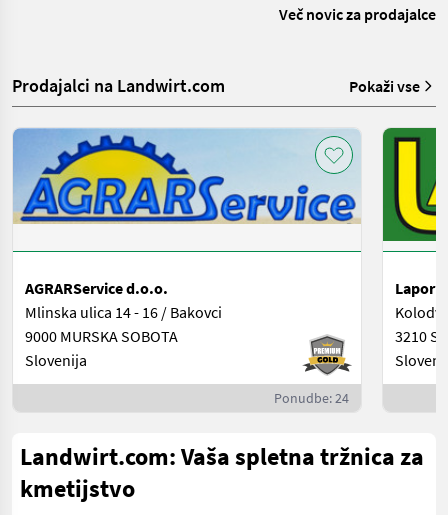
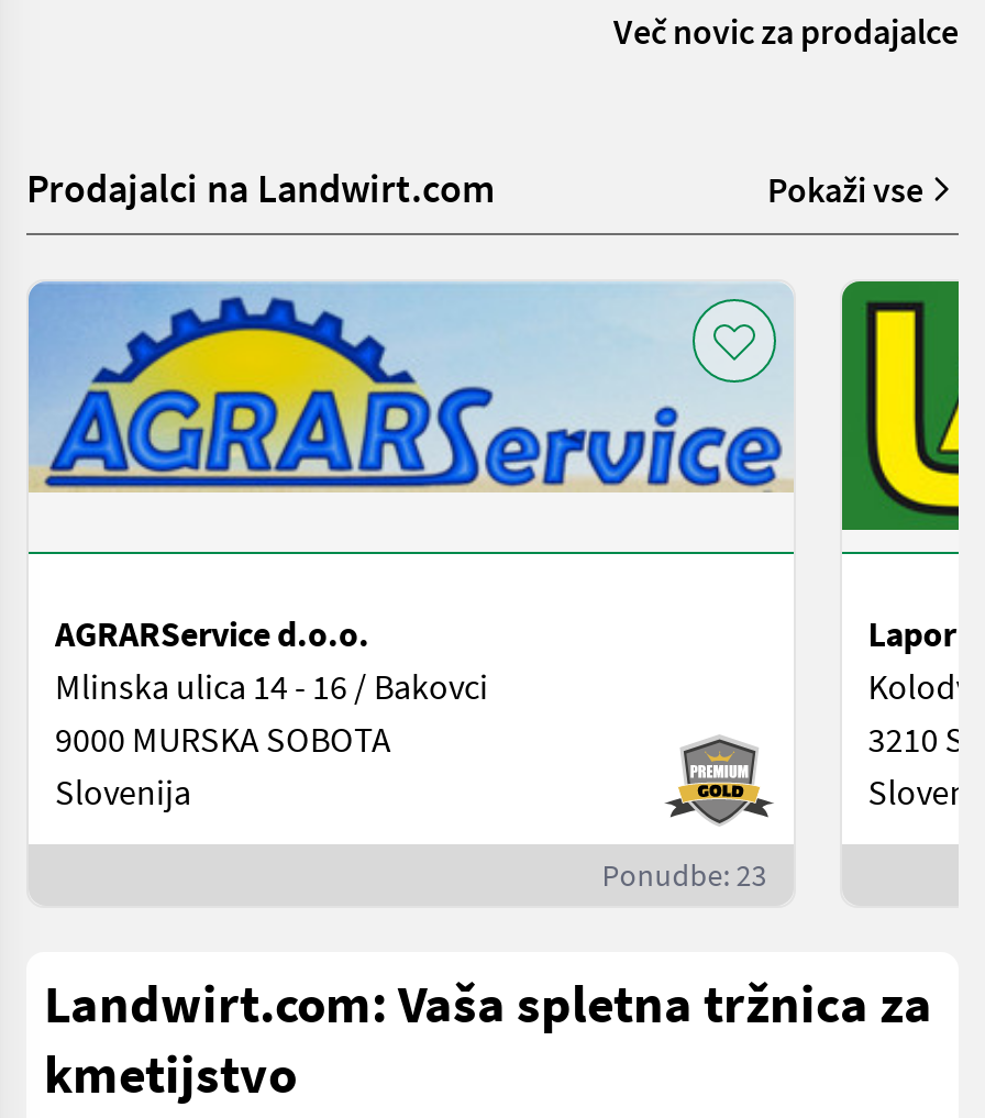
- Ponudbe: 24
+ Ponudbe: 23
